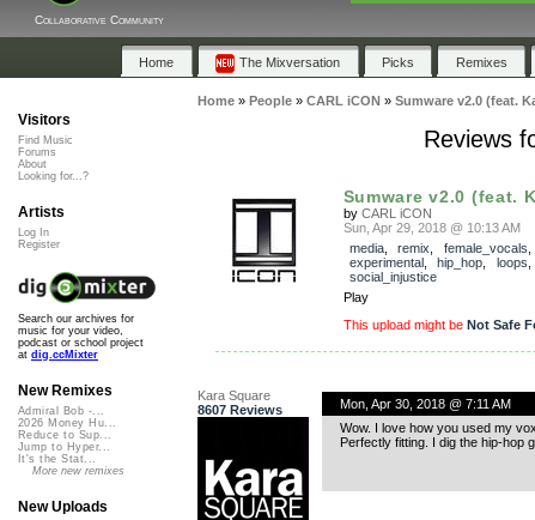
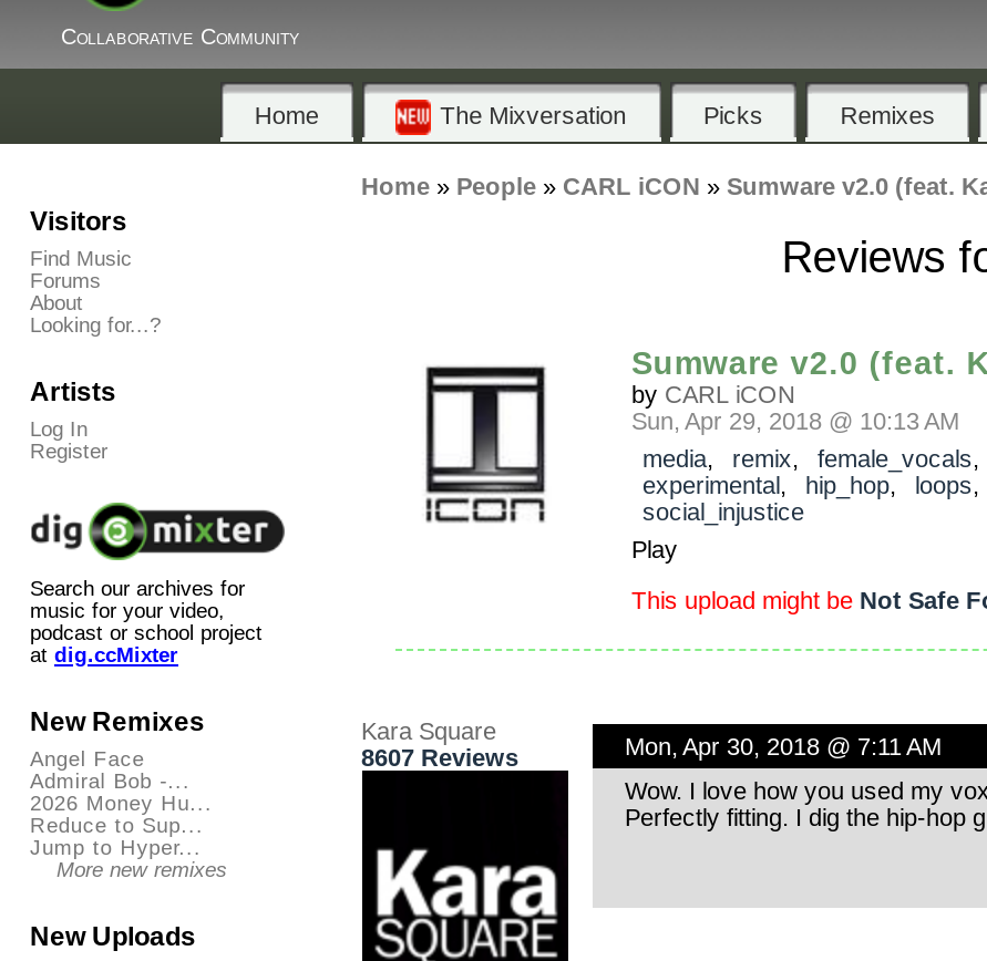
+ Angel Face

- It's the Stat...
